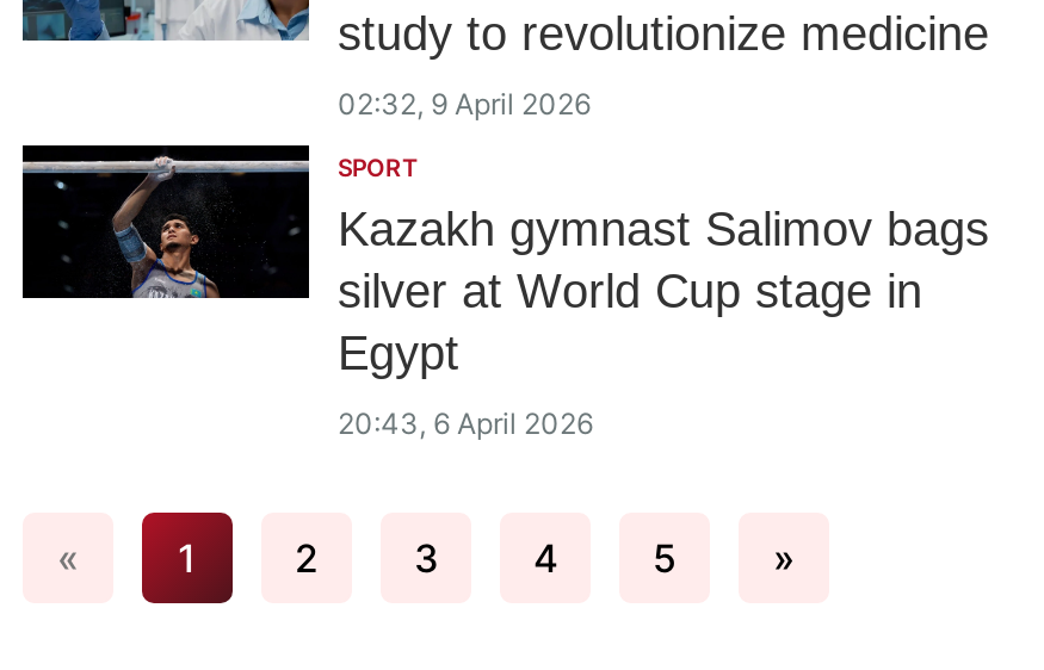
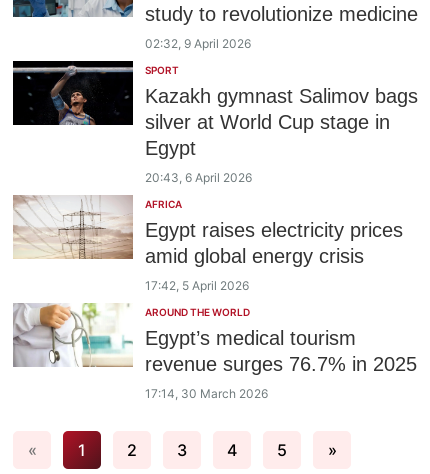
+ [image]

+ [image]
+ AFRICA
+ Egypt raises electricity prices
+ amid global energy crisis
+ 17:42, 5 April 2026
+ AROUND THE WORLD
+ Egypt’s medical tourism
+ revenue surges 76.7% in 2025
+ 17:14, 30 March 2026
